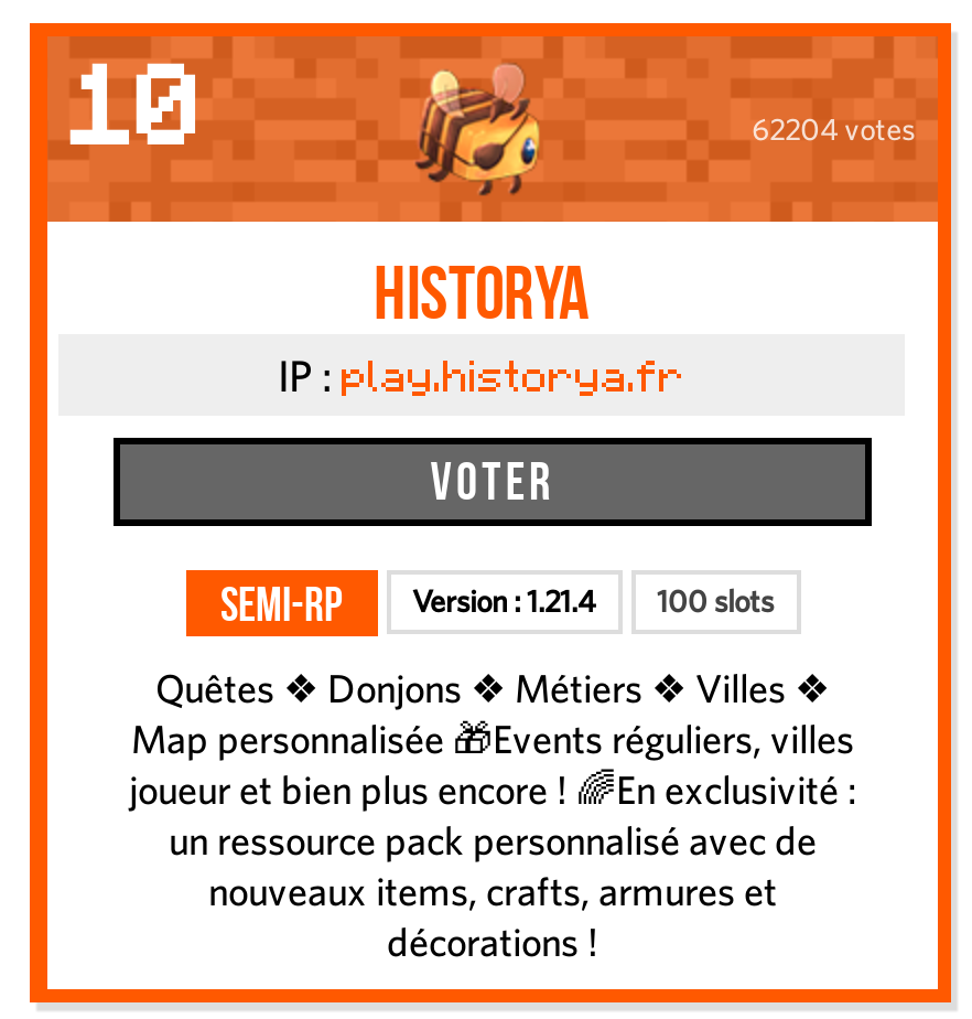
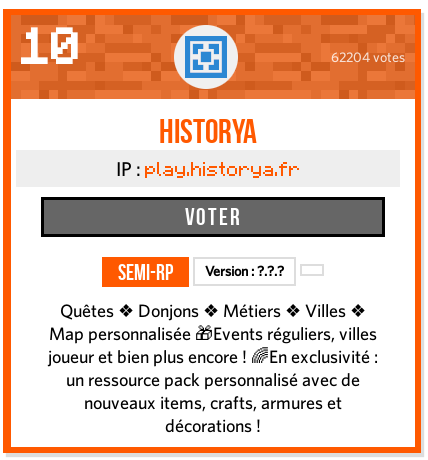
- [image]
+ [image]

- Version : 1.21.4
- 100 slots
+ Version :?.?.?
